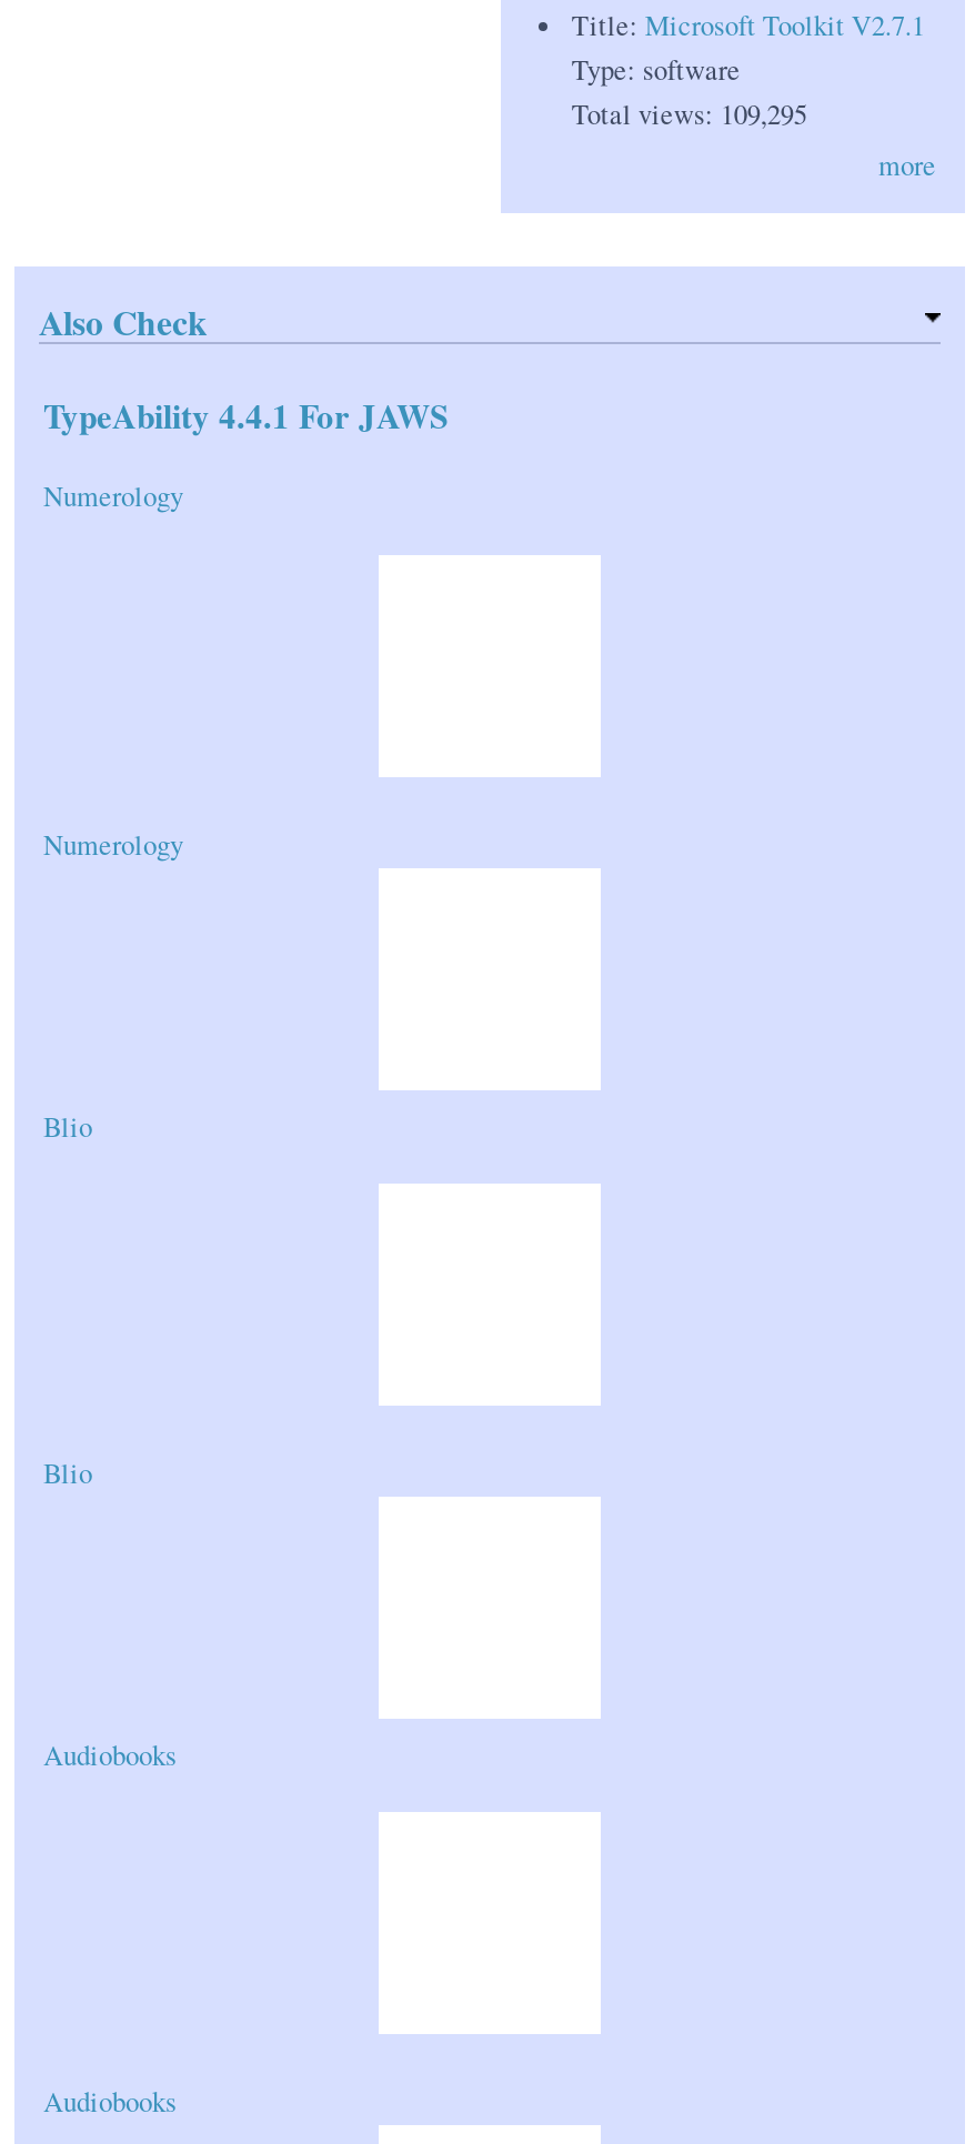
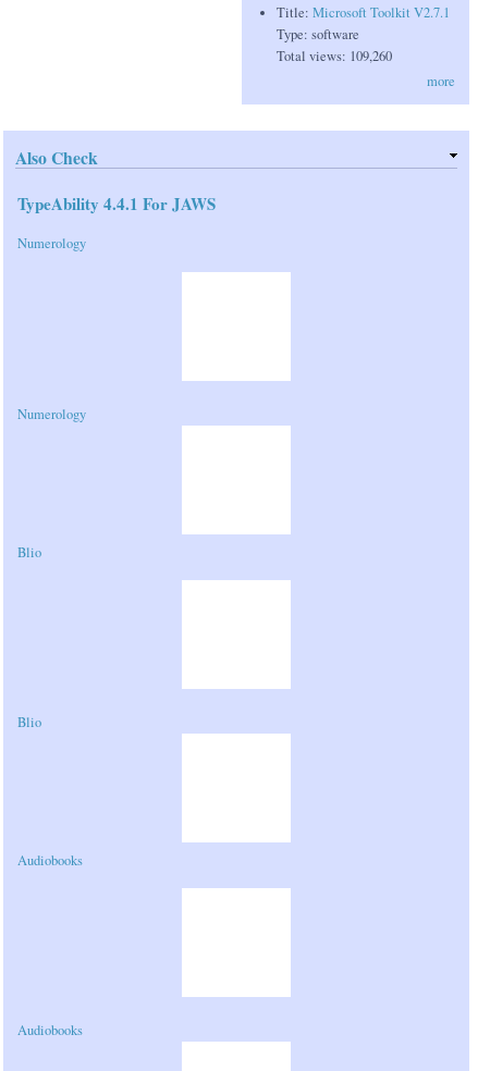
- Total views: 109,295
+ Total views: 109,260
